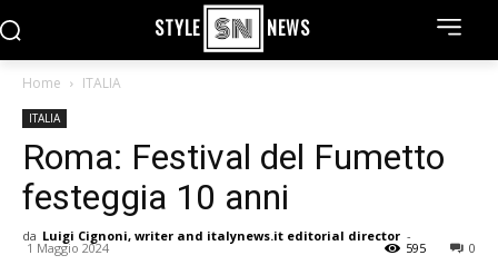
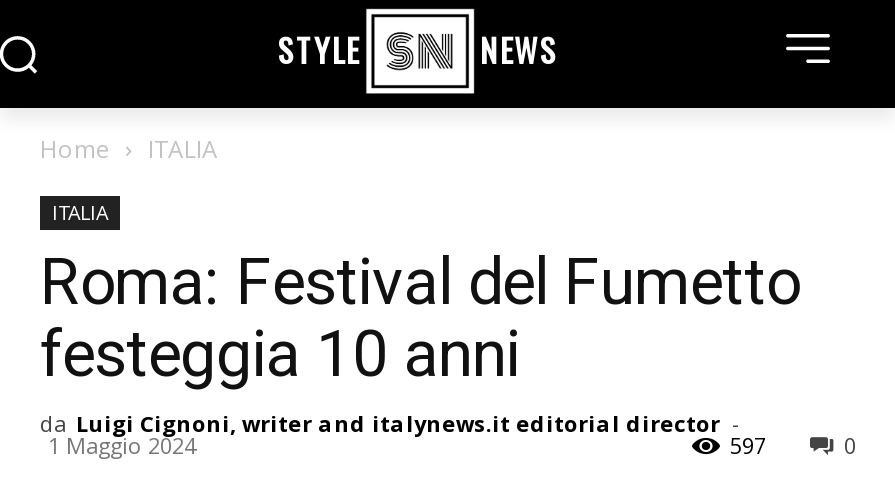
- 595
+ 597
